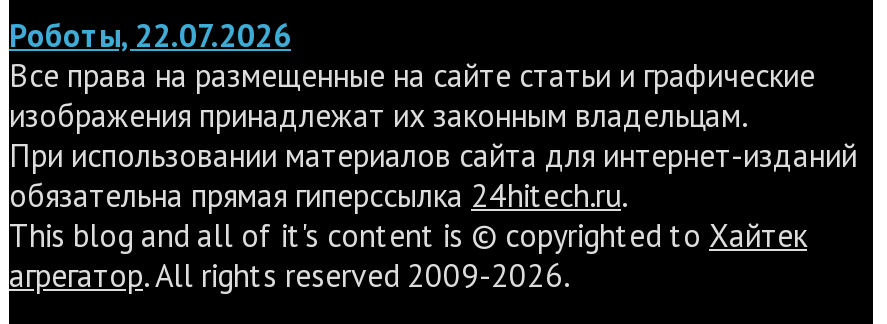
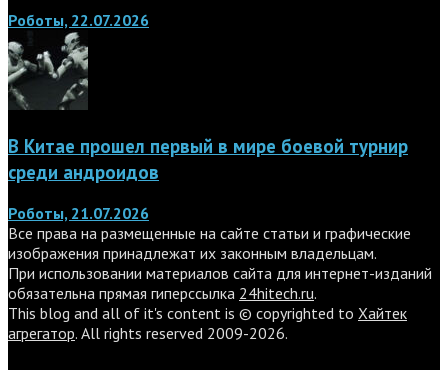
+ [image]
+ В Китае прошел первый в мире боевой турнир
+ среди андроидов
+ Роботы, 21.07.2026
